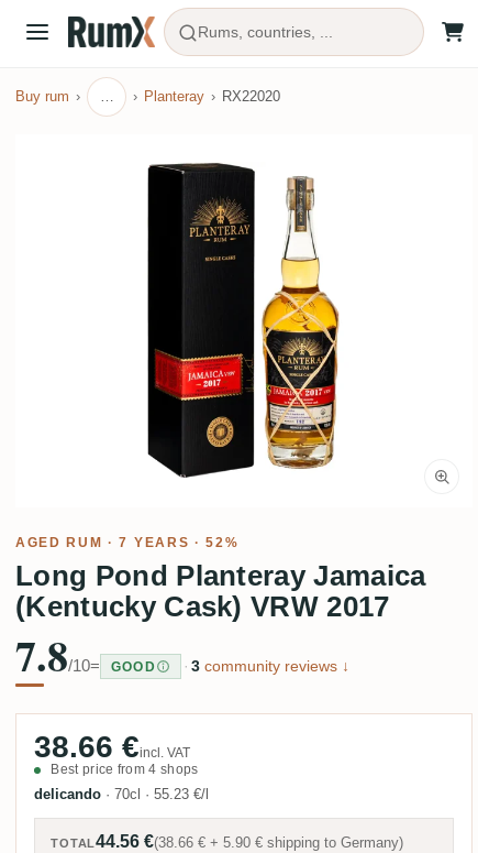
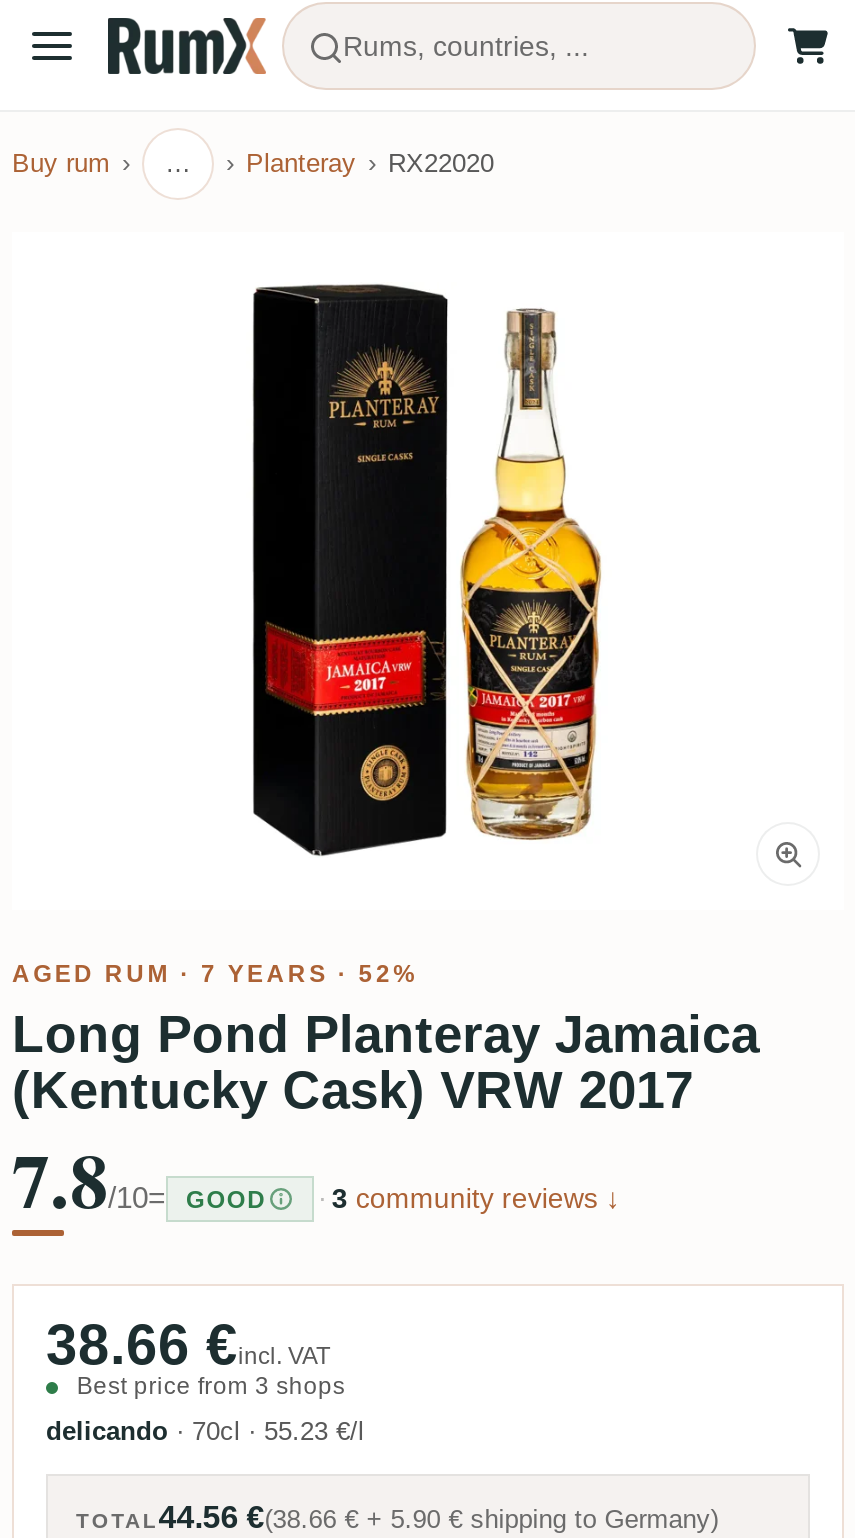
- Best price from 4 shops
+ Best price from 3 shops
